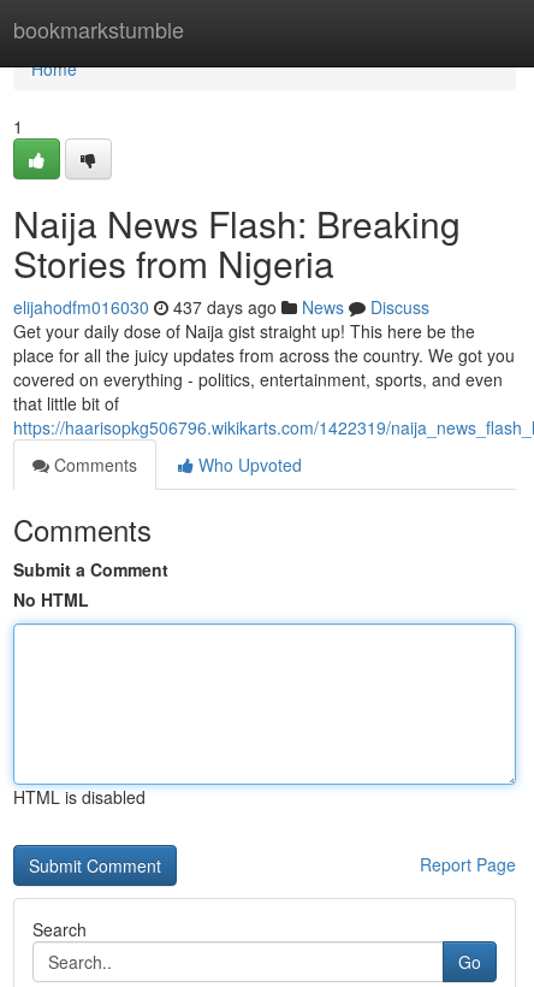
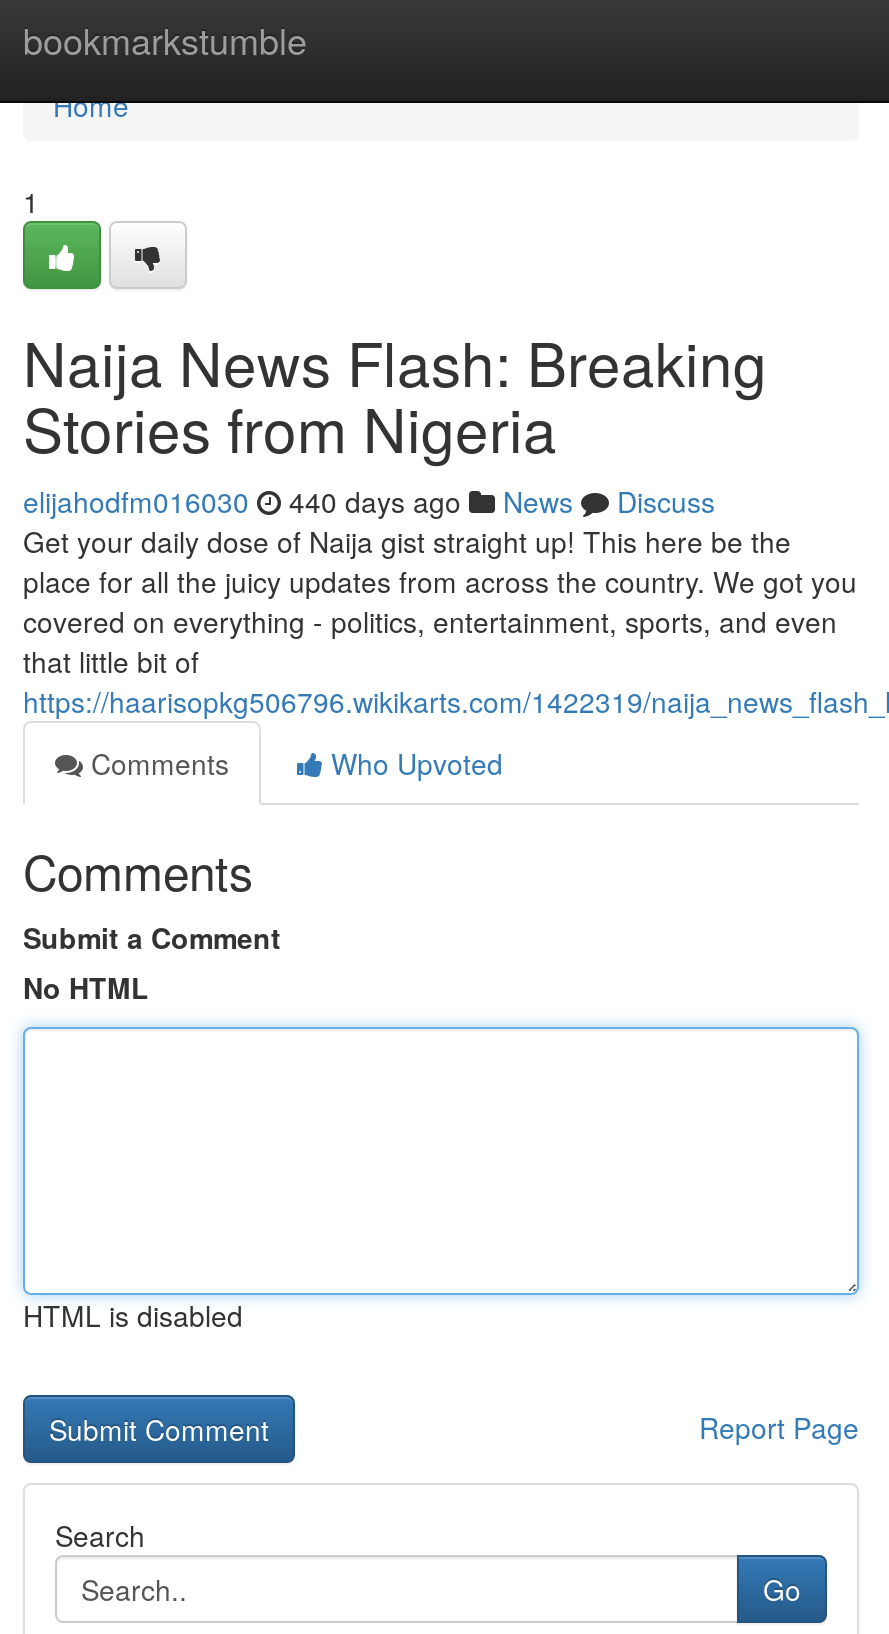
- elijahodfm016030 437 days ago News Discuss
+ elijahodfm016030 440 days ago News Discuss
